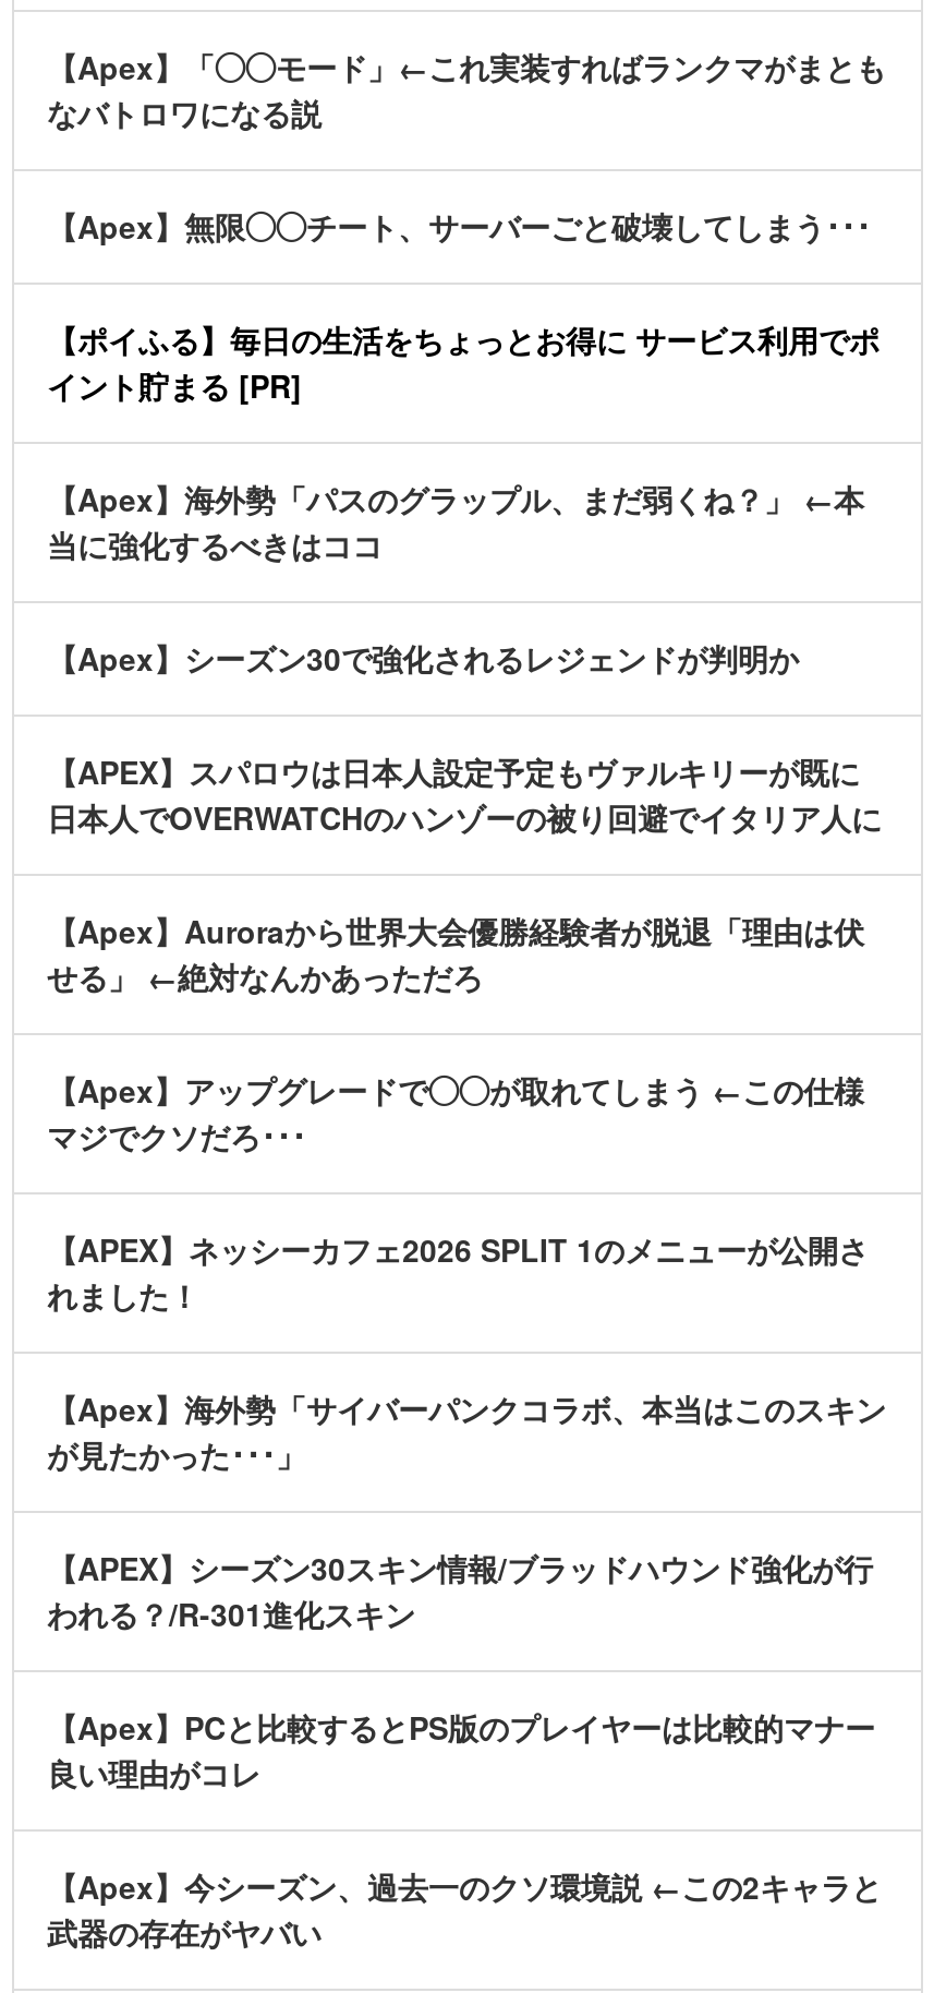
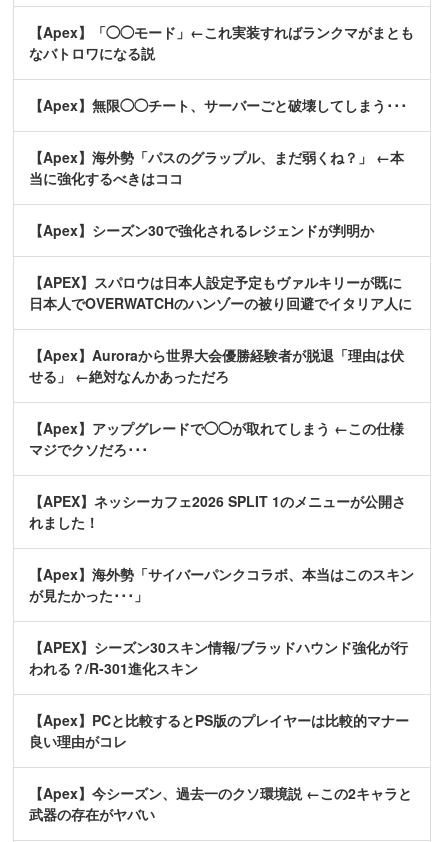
- 【ポイふる】毎日の生活をちょっとお得に サービス利用でポ
- イント貯まる [PR]
